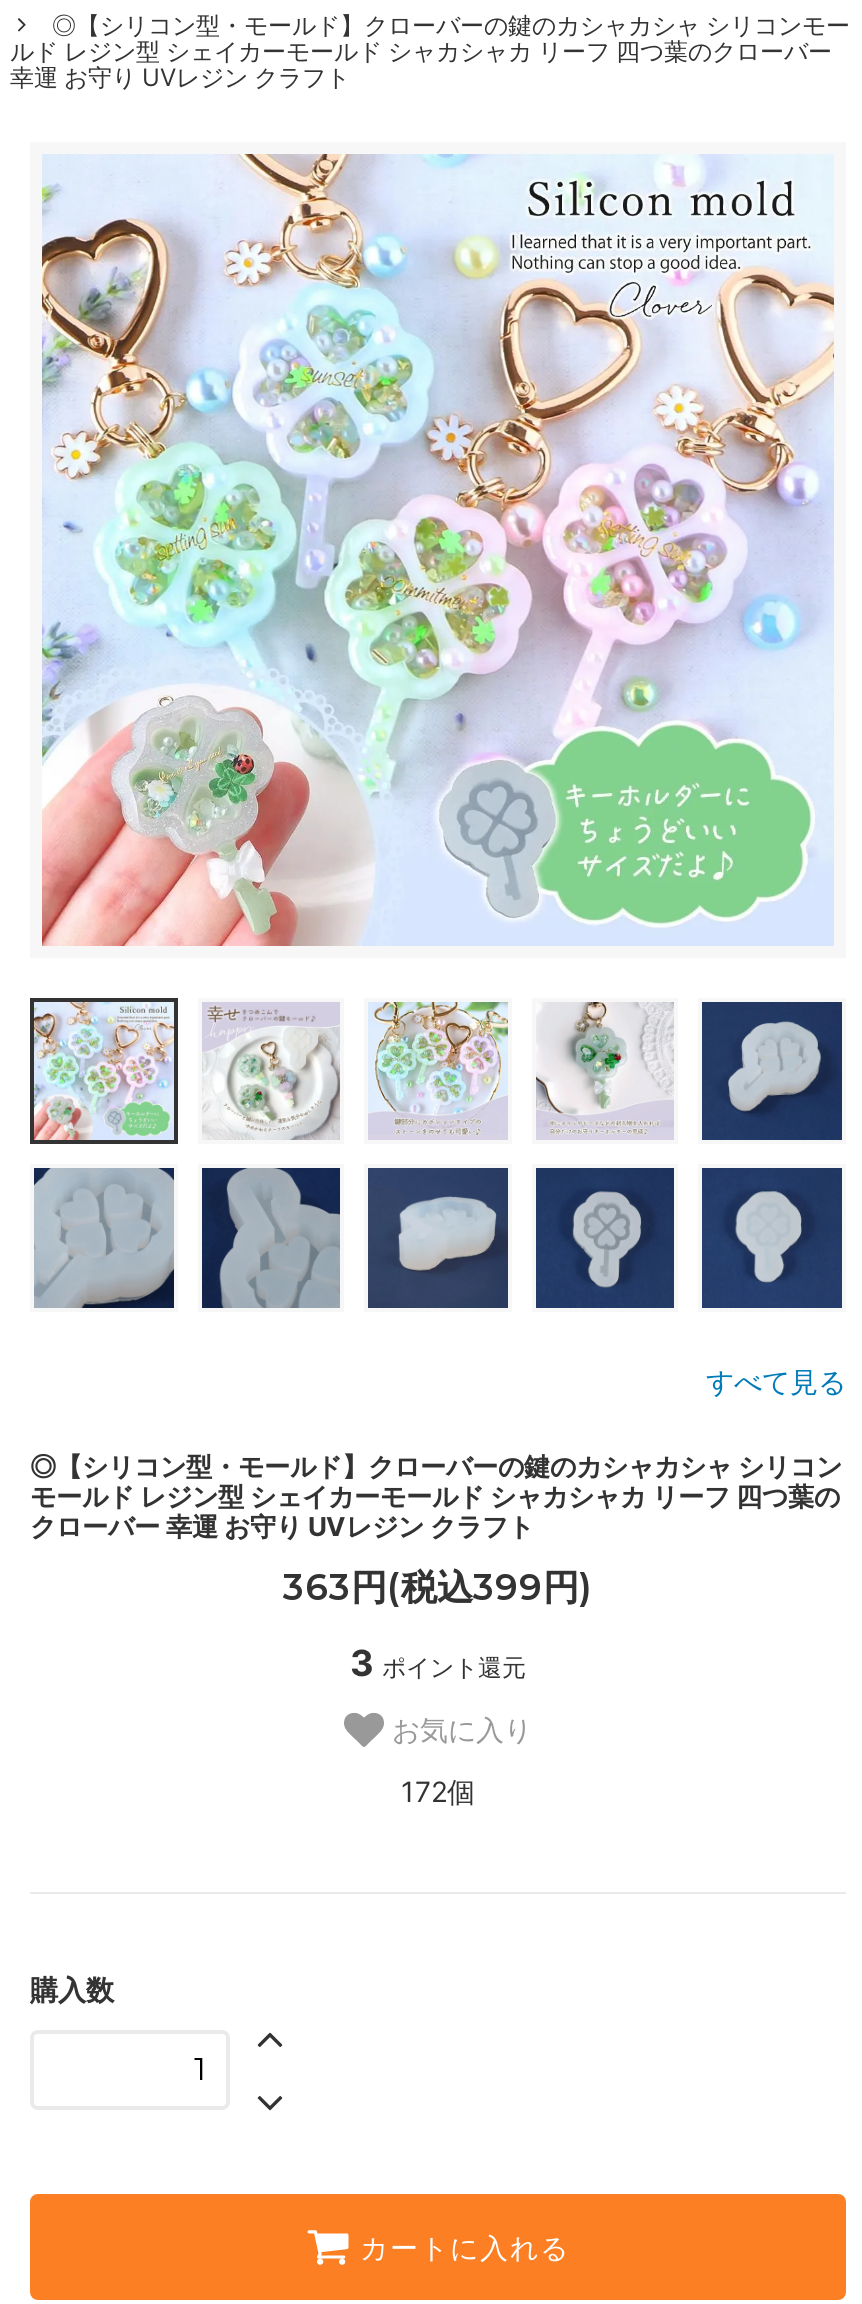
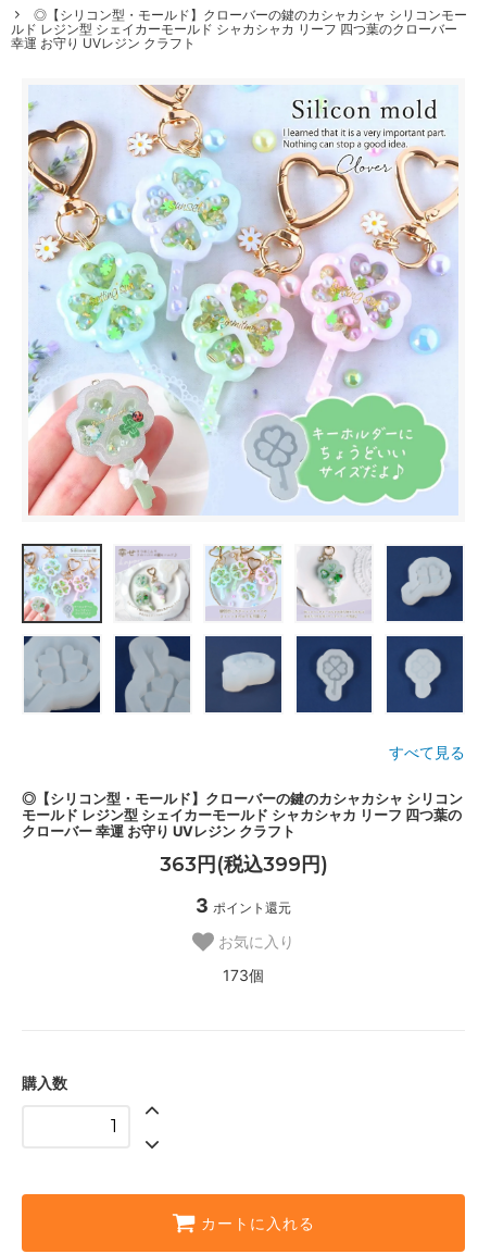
- 172個
+ 173個
